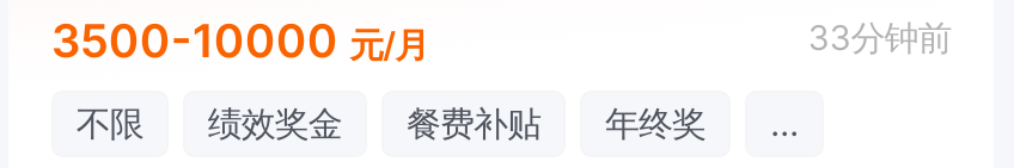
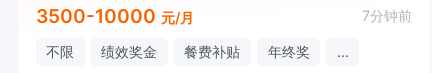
- 33分钟前
+ 7分钟前
